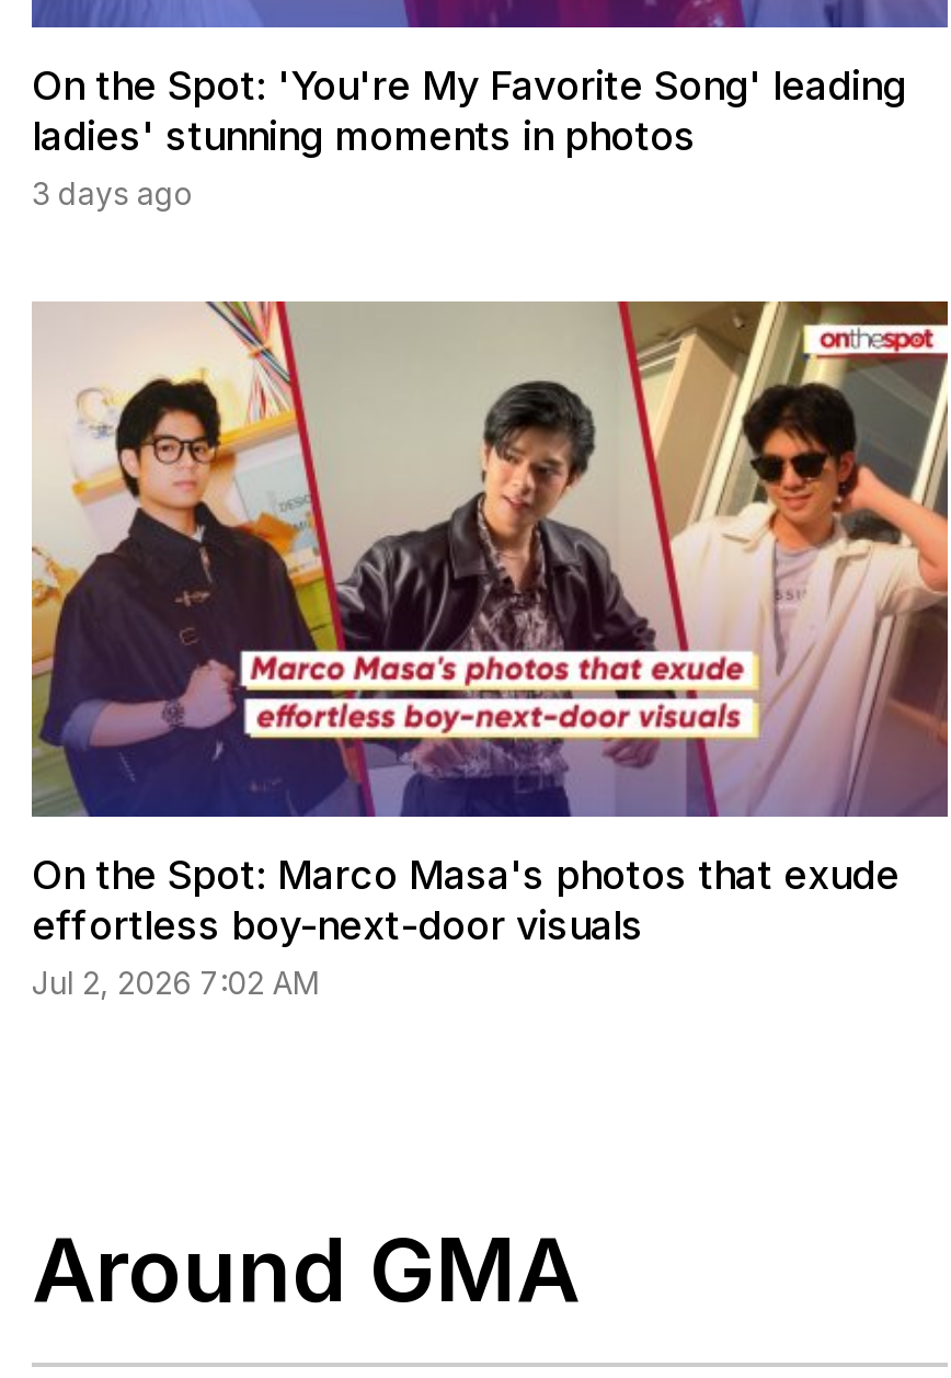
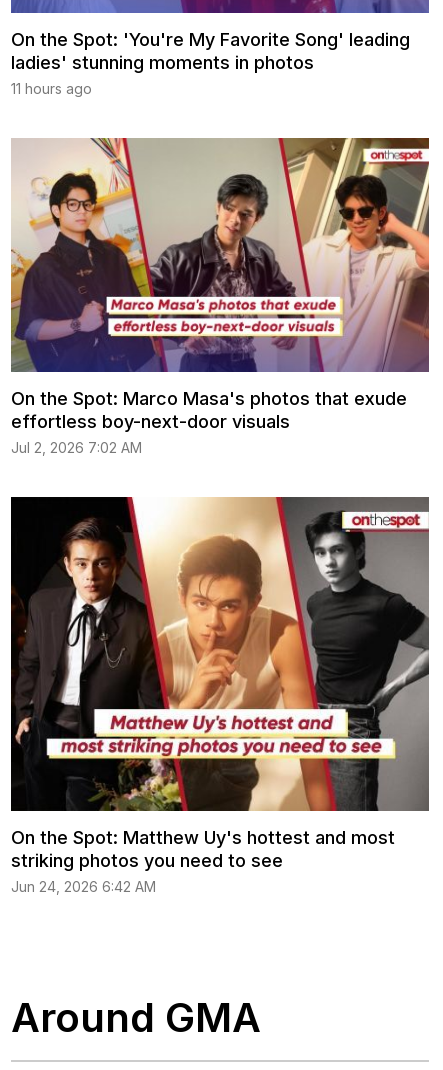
- 3 days ago
+ 11 hours ago

+ [image]
+ On the Spot: Matthew Uy's hottest and most
+ striking photos you need to see
+ Jun 24, 2026 6:42 AM
